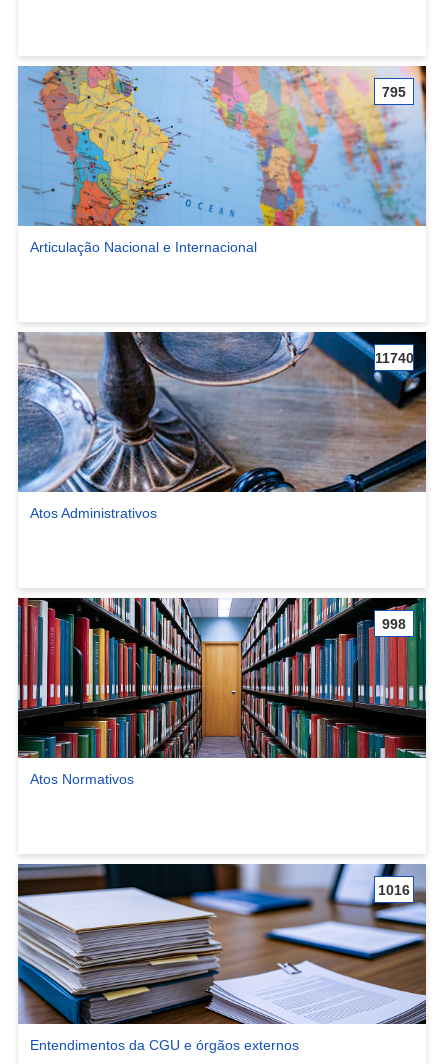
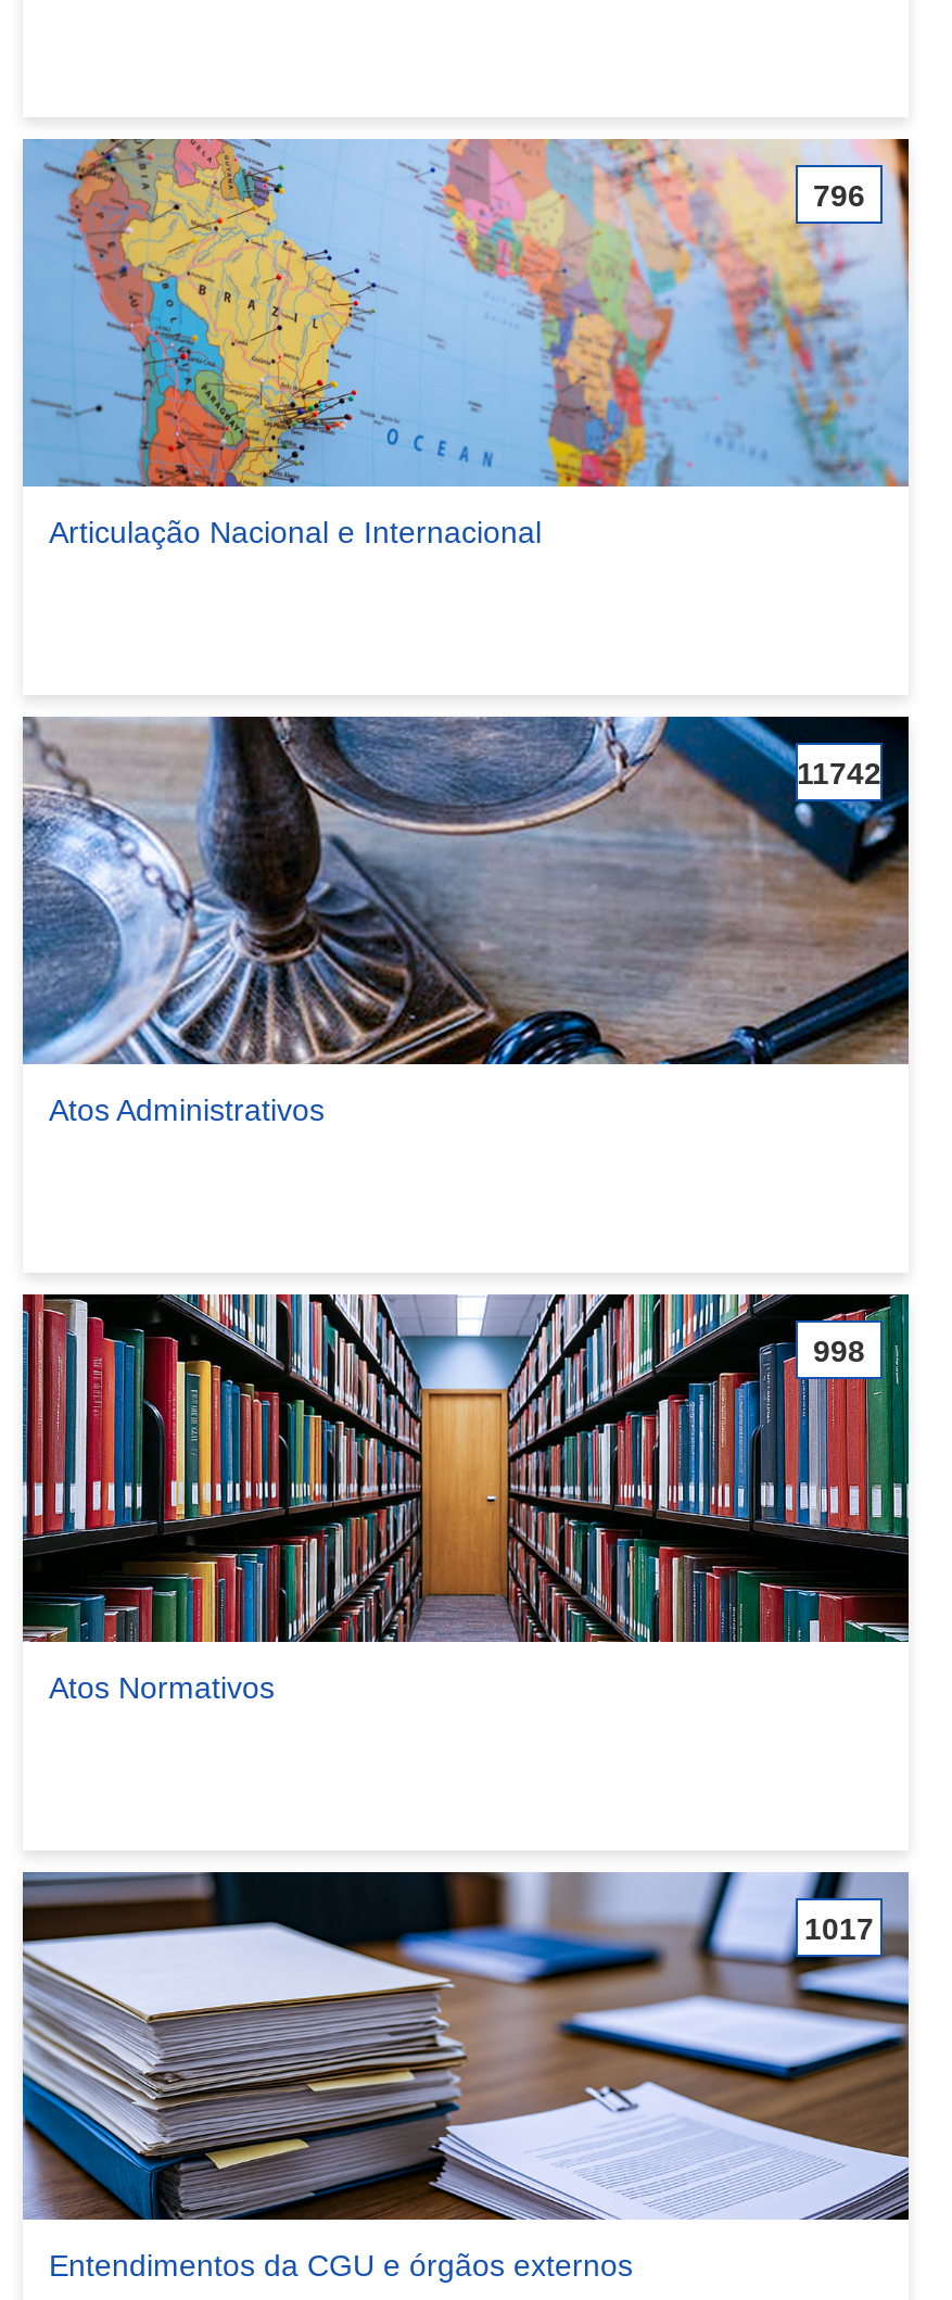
- 795
+ 796

- 11740
+ 11742

- 1016
+ 1017
